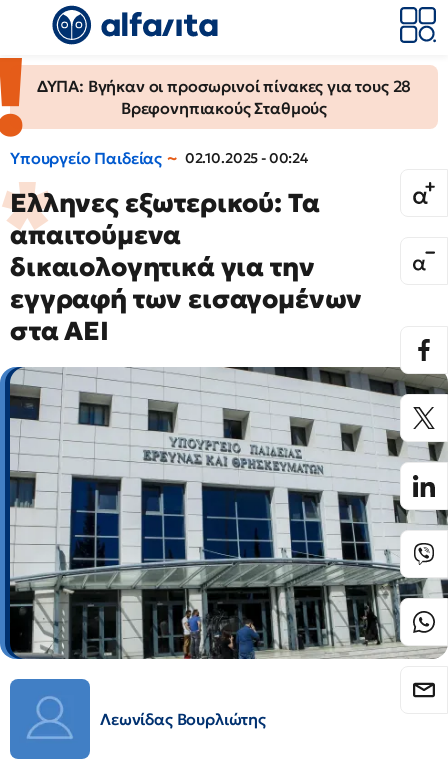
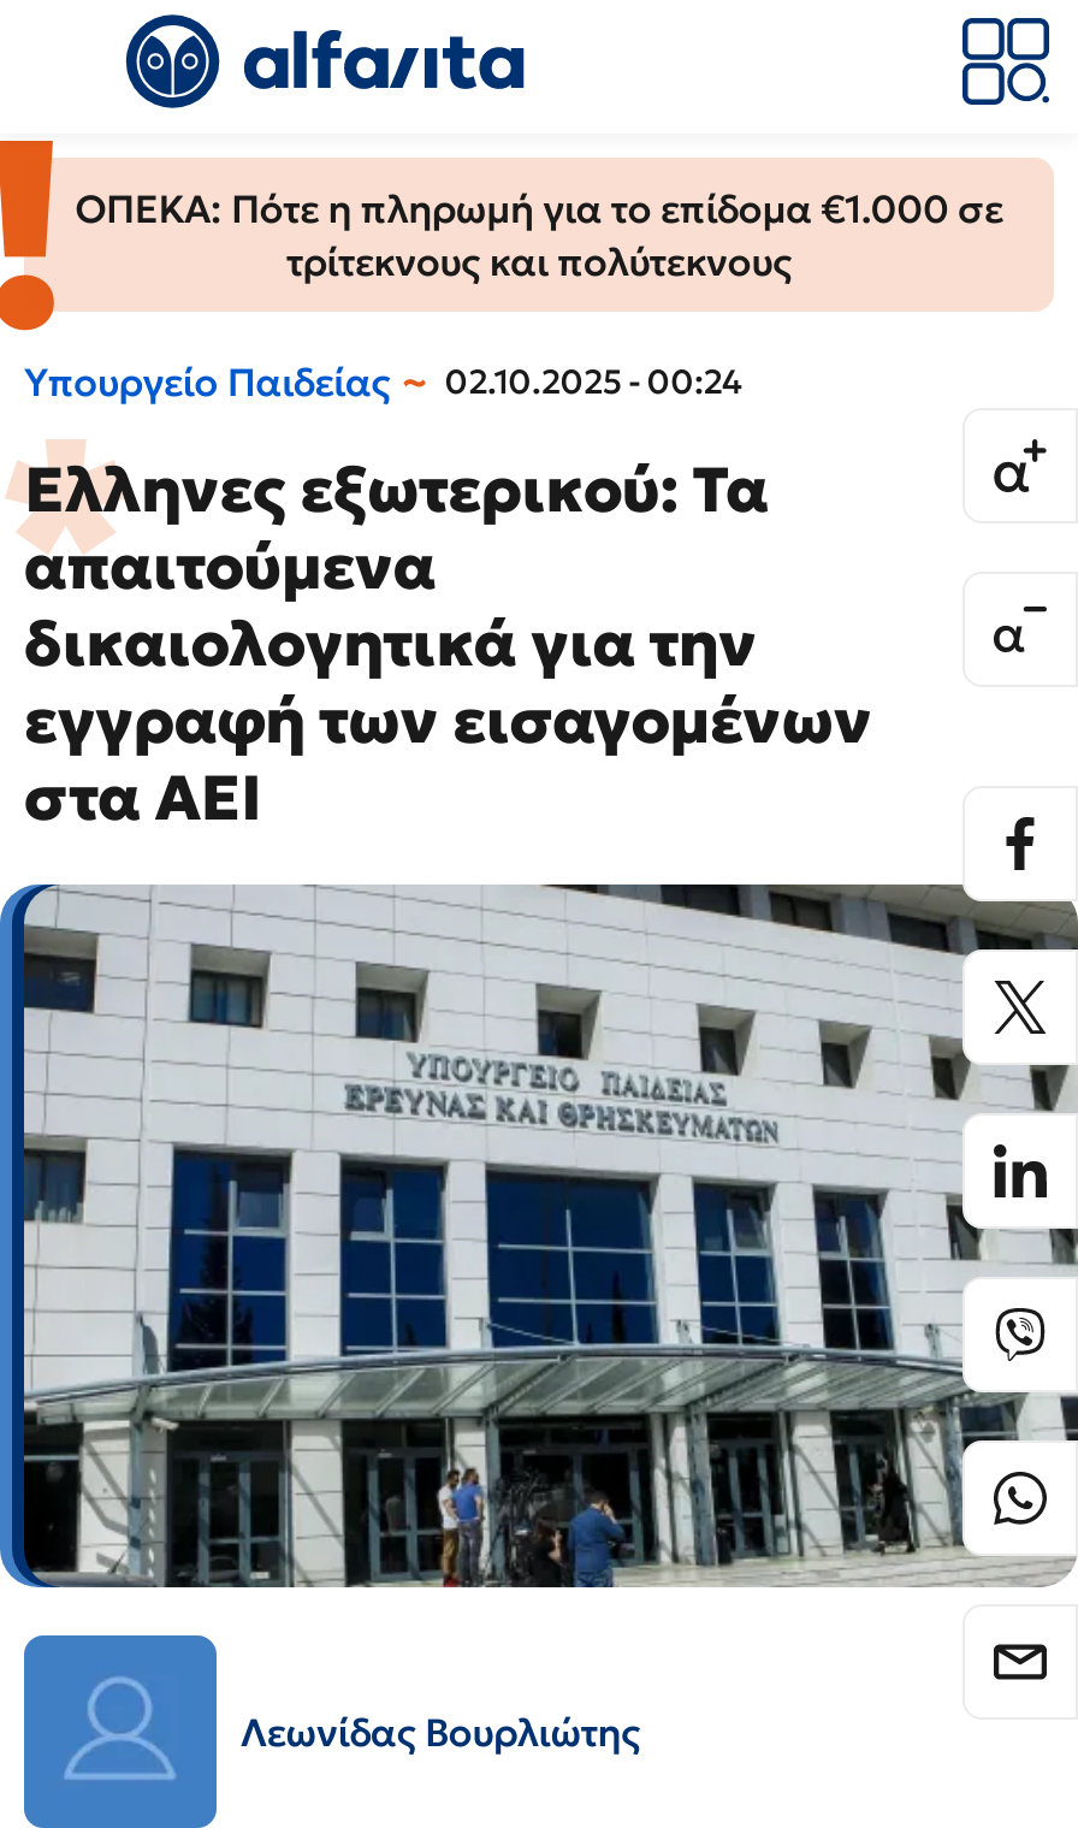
- ΔΥΠΑ: Βγήκαν οι προσωρινοί πίνακες για τους 28
- Βρεφονηπιακούς Σταθμούς
+ ΟΠΕΚΑ: Πότε η πληρωμή για το επίδομα €1.000 σε
+ τρίτεκνους και πολύτεκνους
